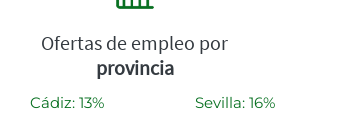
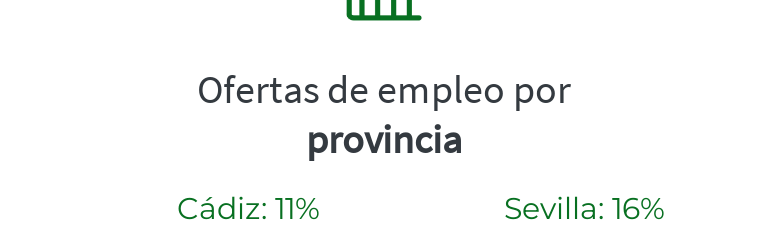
- Cádiz: 13%
+ Cádiz: 11%
